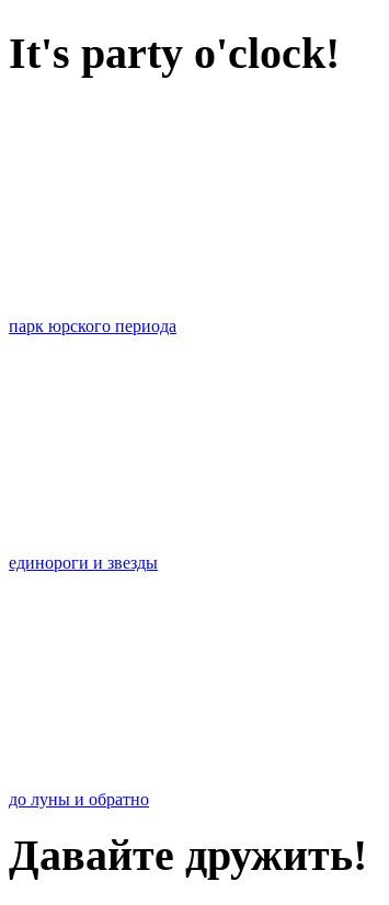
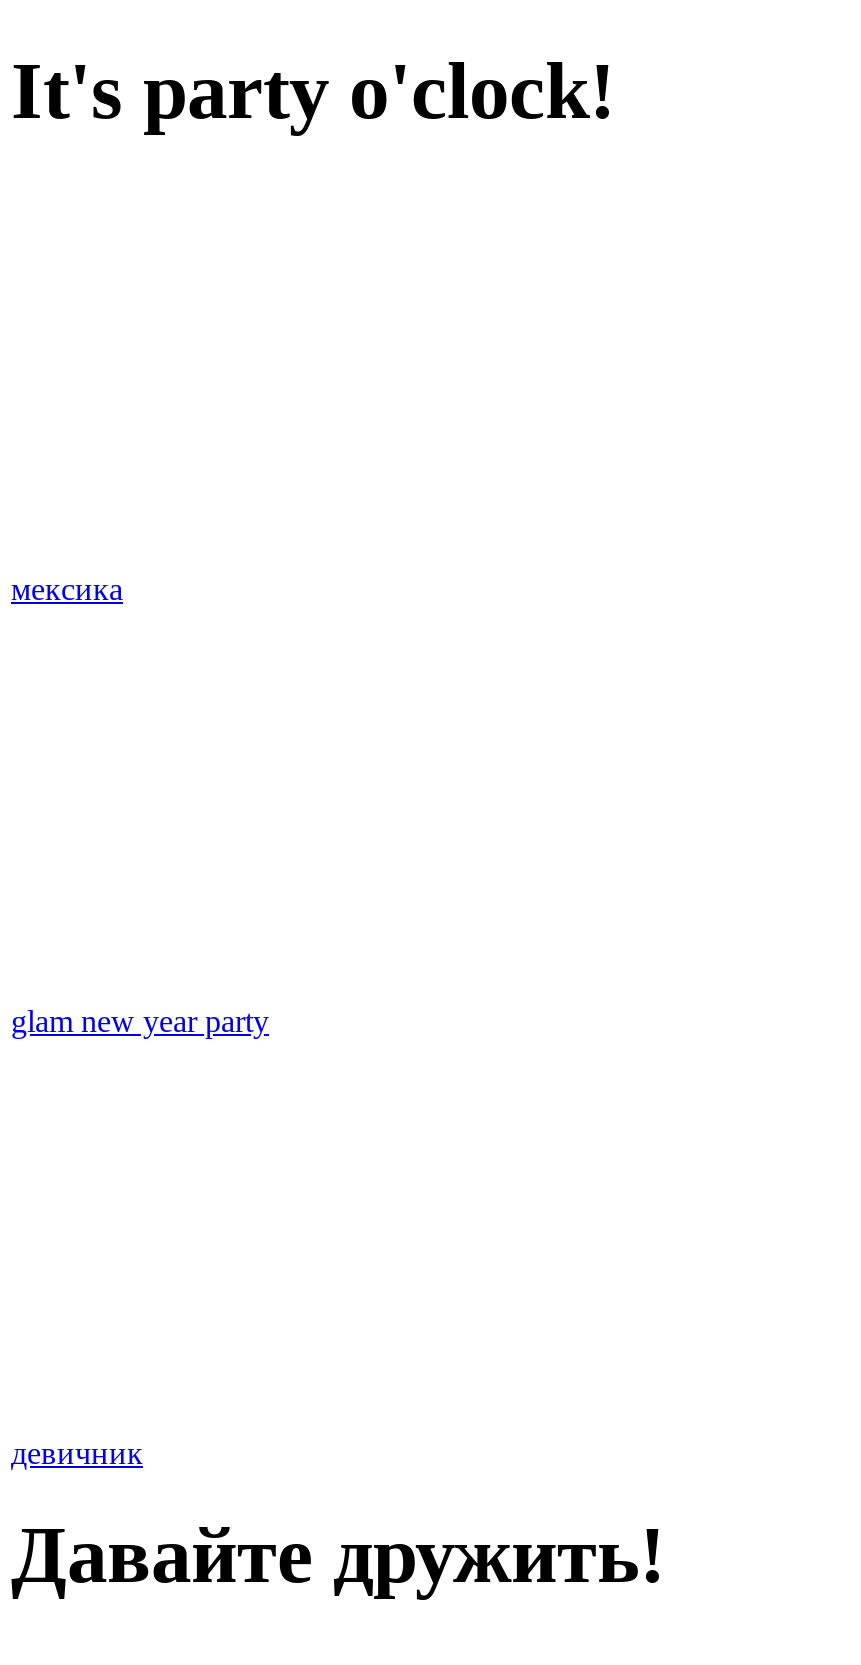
- парк юрского периода
+ мексика

- единороги и звезды
+ glam new year party

- до луны и обратно
+ девичник
